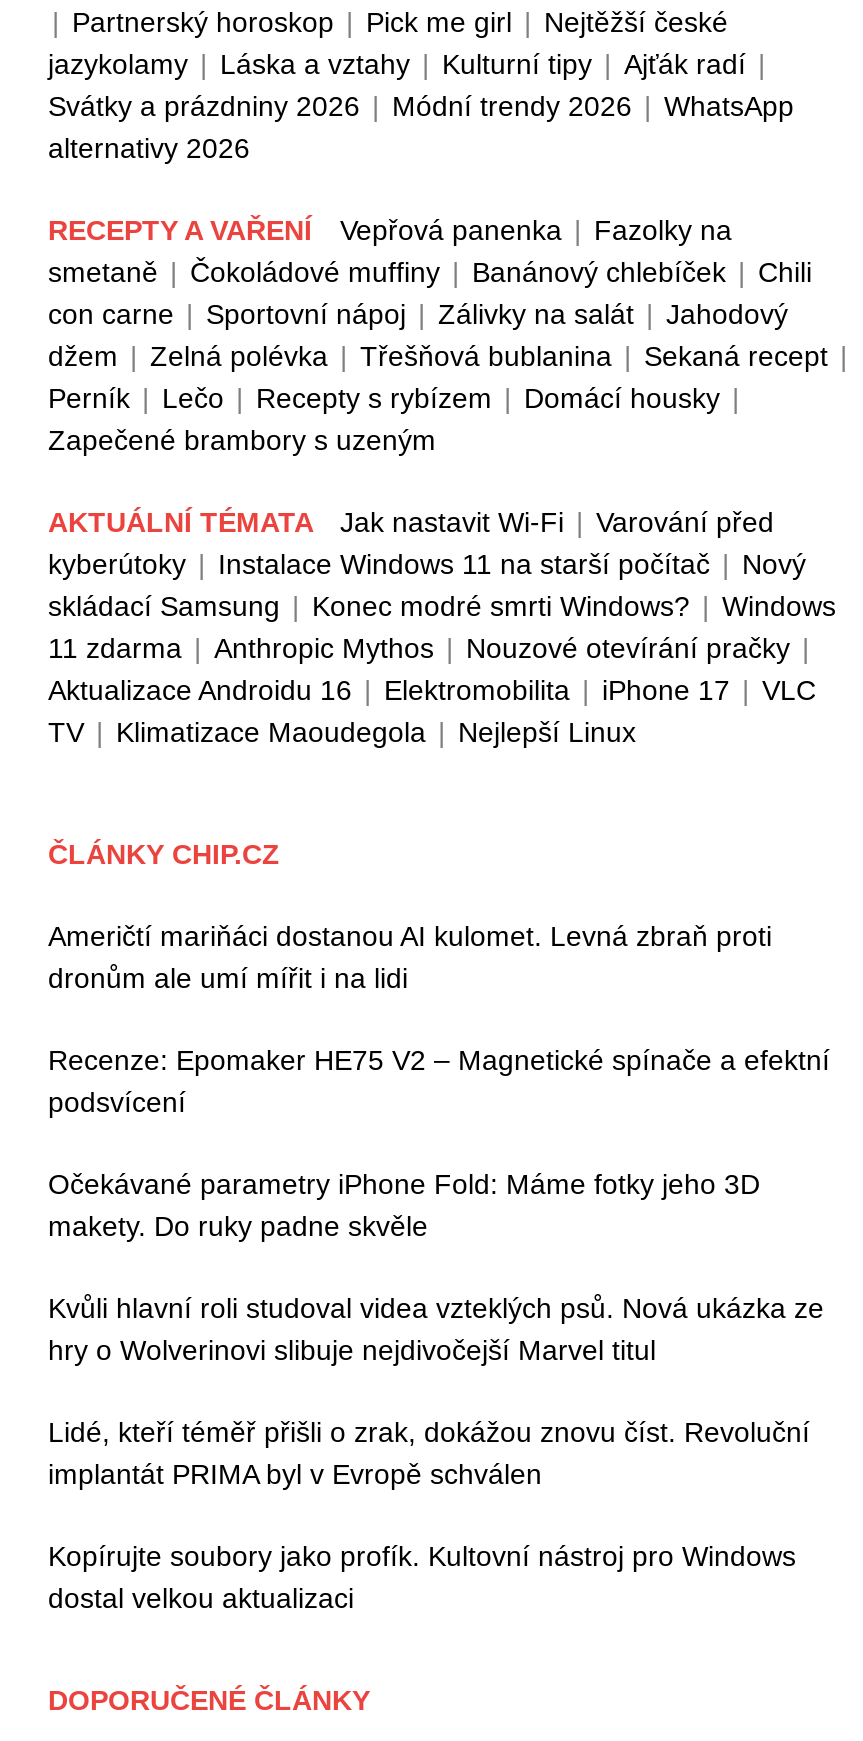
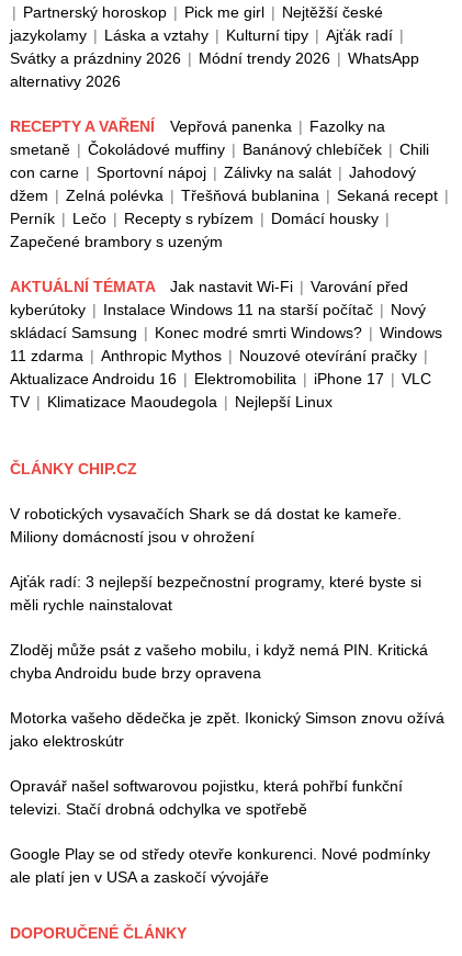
- Američtí mariňáci dostanou AI kulomet. Levná zbraň proti
- dronům ale umí mířit i na lidi
+ V robotických vysavačích Shark se dá dostat ke kameře.
+ Miliony domácností jsou v ohrožení

- Recenze: Epomaker HE75 V2 – Magnetické spínače a efektní
- podsvícení
+ Ajťák radí: 3 nejlepší bezpečnostní programy, které byste si
+ měli rychle nainstalovat

- Očekávané parametry iPhone Fold: Máme fotky jeho 3D
- makety. Do ruky padne skvěle
+ Zloděj může psát z vašeho mobilu, i když nemá PIN. Kritická
+ chyba Androidu bude brzy opravena

- Kvůli hlavní roli studoval videa vzteklých psů. Nová ukázka ze
- hry o Wolverinovi slibuje nejdivočejší Marvel titul
+ Motorka vašeho dědečka je zpět. Ikonický Simson znovu ožívá
+ jako elektroskútr

- Lidé, kteří téměř přišli o zrak, dokážou znovu číst. Revoluční
- implantát PRIMA byl v Evropě schválen
+ Opravář našel softwarovou pojistku, která pohřbí funkční
+ televizi. Stačí drobná odchylka ve spotřebě

- Kopírujte soubory jako profík. Kultovní nástroj pro Windows
- dostal velkou aktualizaci
+ Google Play se od středy otevře konkurenci. Nové podmínky
+ ale platí jen v USA a zaskočí vývojáře
